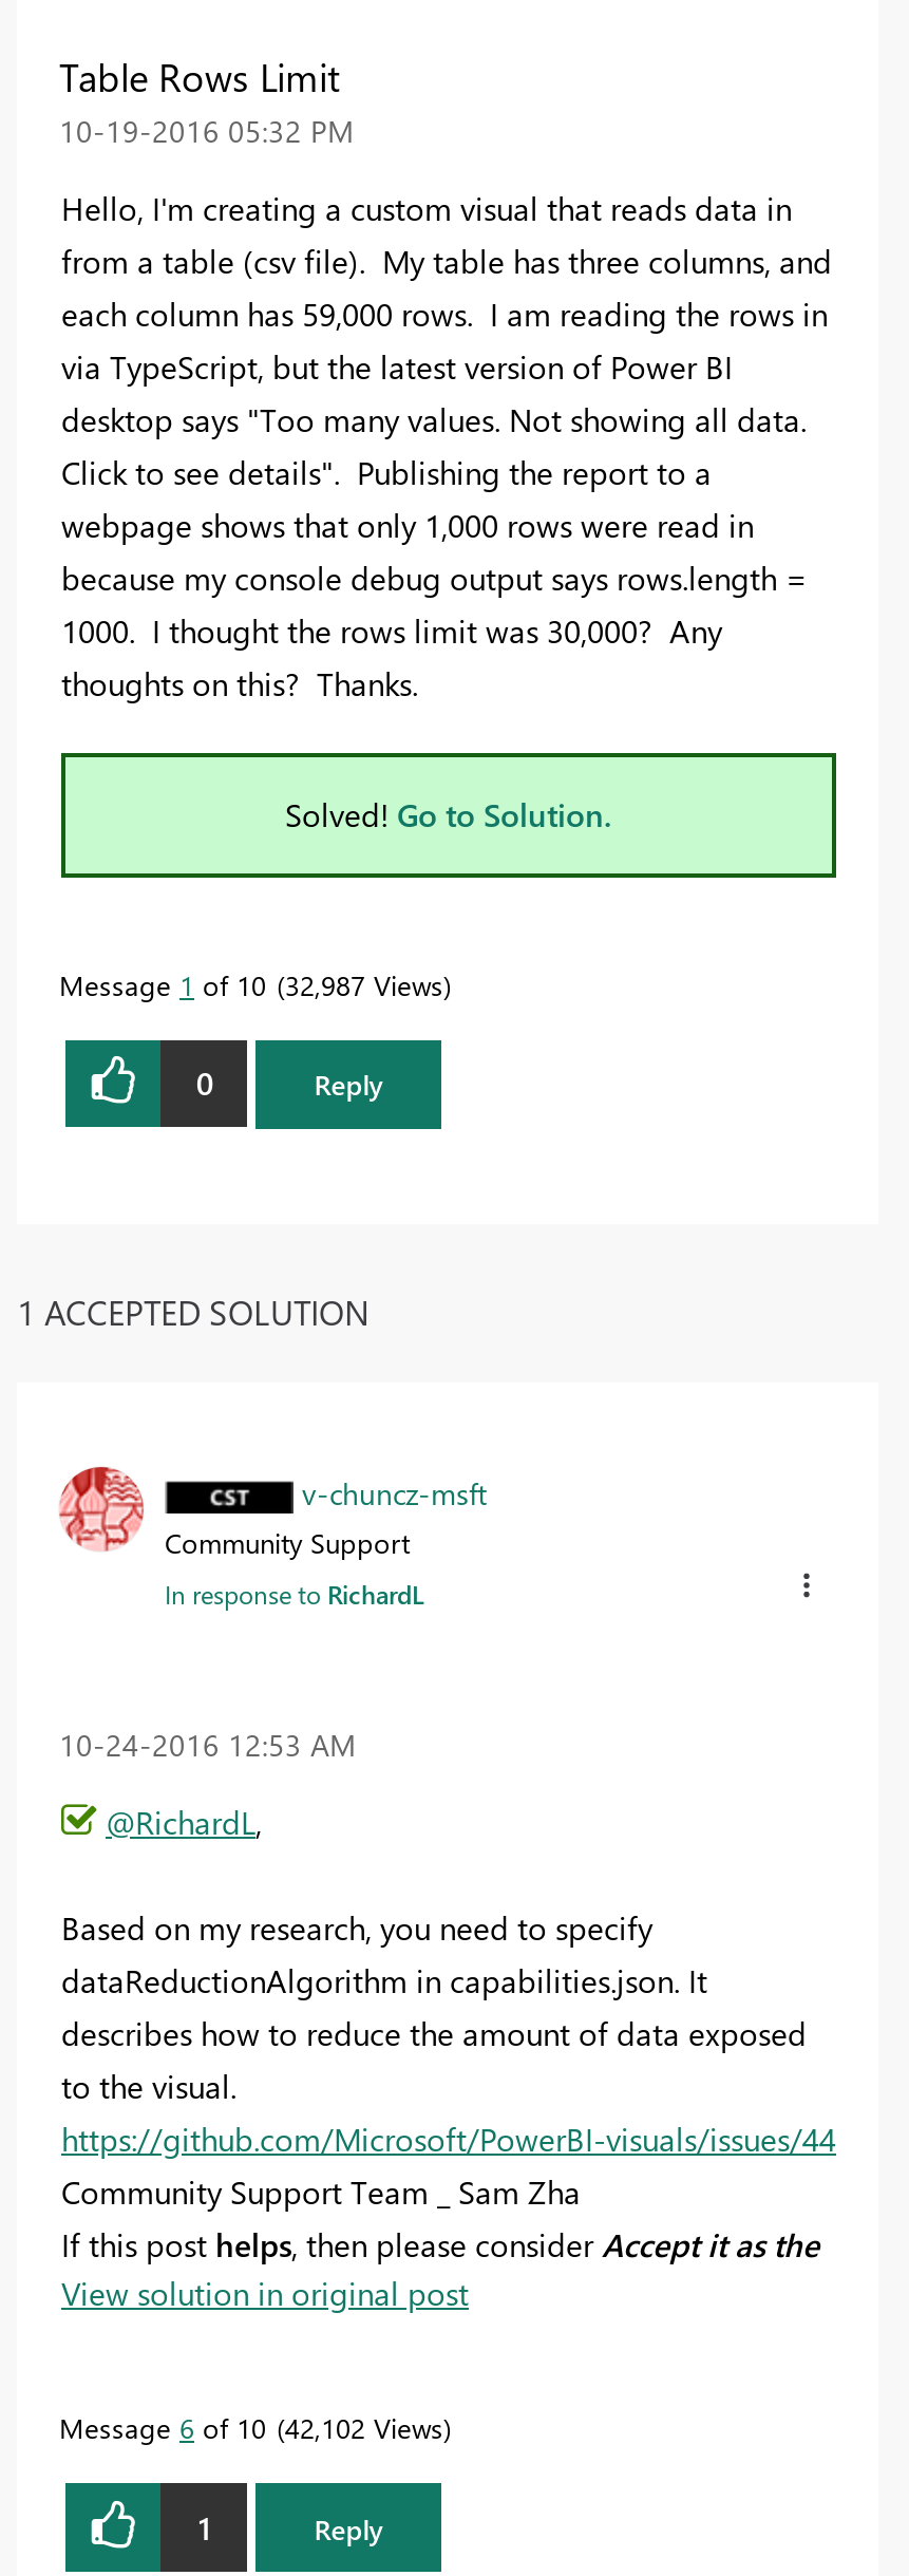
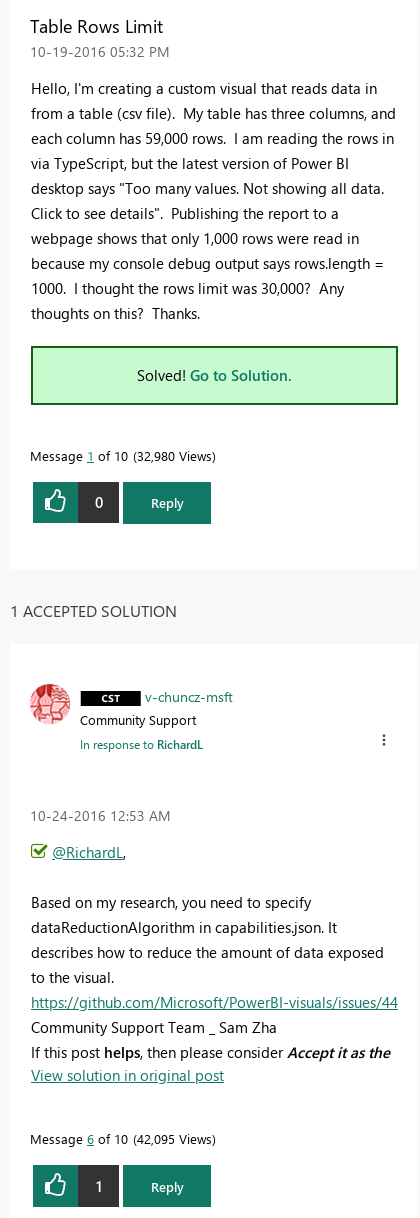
- Message 1 of 10 32,987 Views
+ Message 1 of 10 32,980 Views

- Message 6 of 10 42,102 Views
+ Message 6 of 10 42,095 Views
